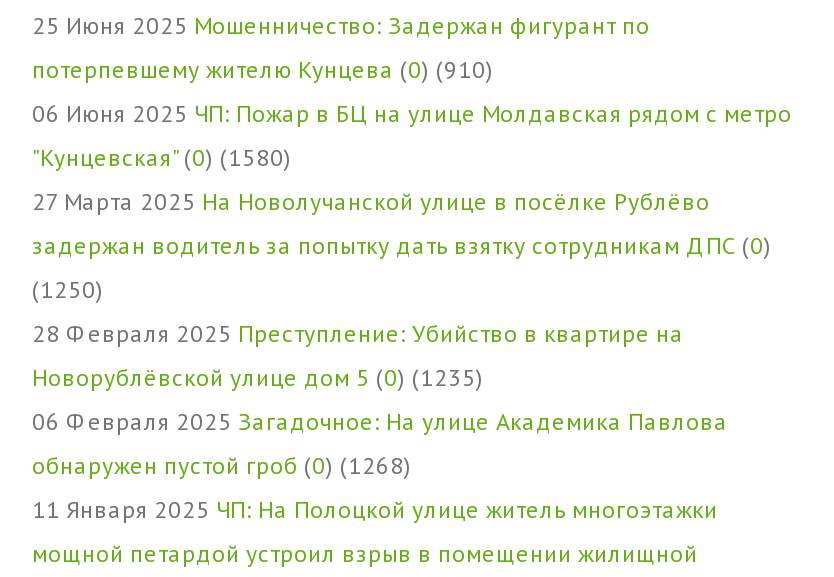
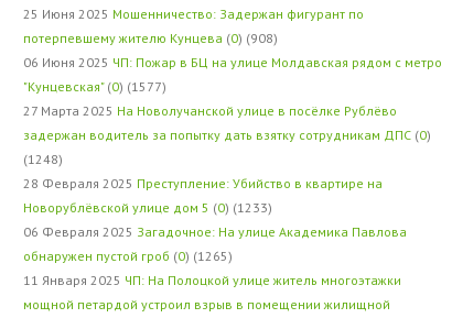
- потерпевшему жителю Кунцева (0) (910)
+ потерпевшему жителю Кунцева (0) (908)

- "Кунцевская" (0) (1580)
+ "Кунцевская" (0) (1577)

- (1250)
+ (1248)

- Новорублёвской улице дом 5 (0) (1235)
+ Новорублёвской улице дом 5 (0) (1233)

- обнаружен пустой гроб (0) (1268)
+ обнаружен пустой гроб (0) (1265)
